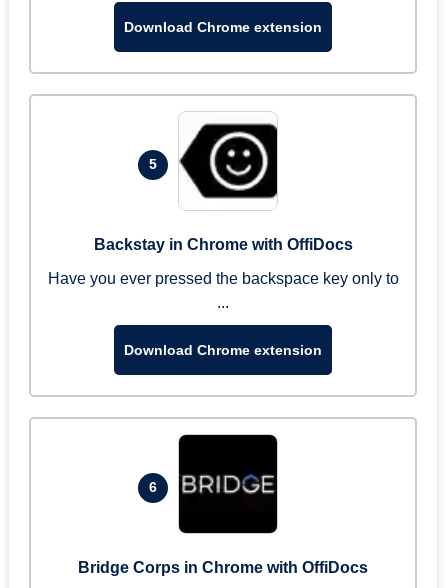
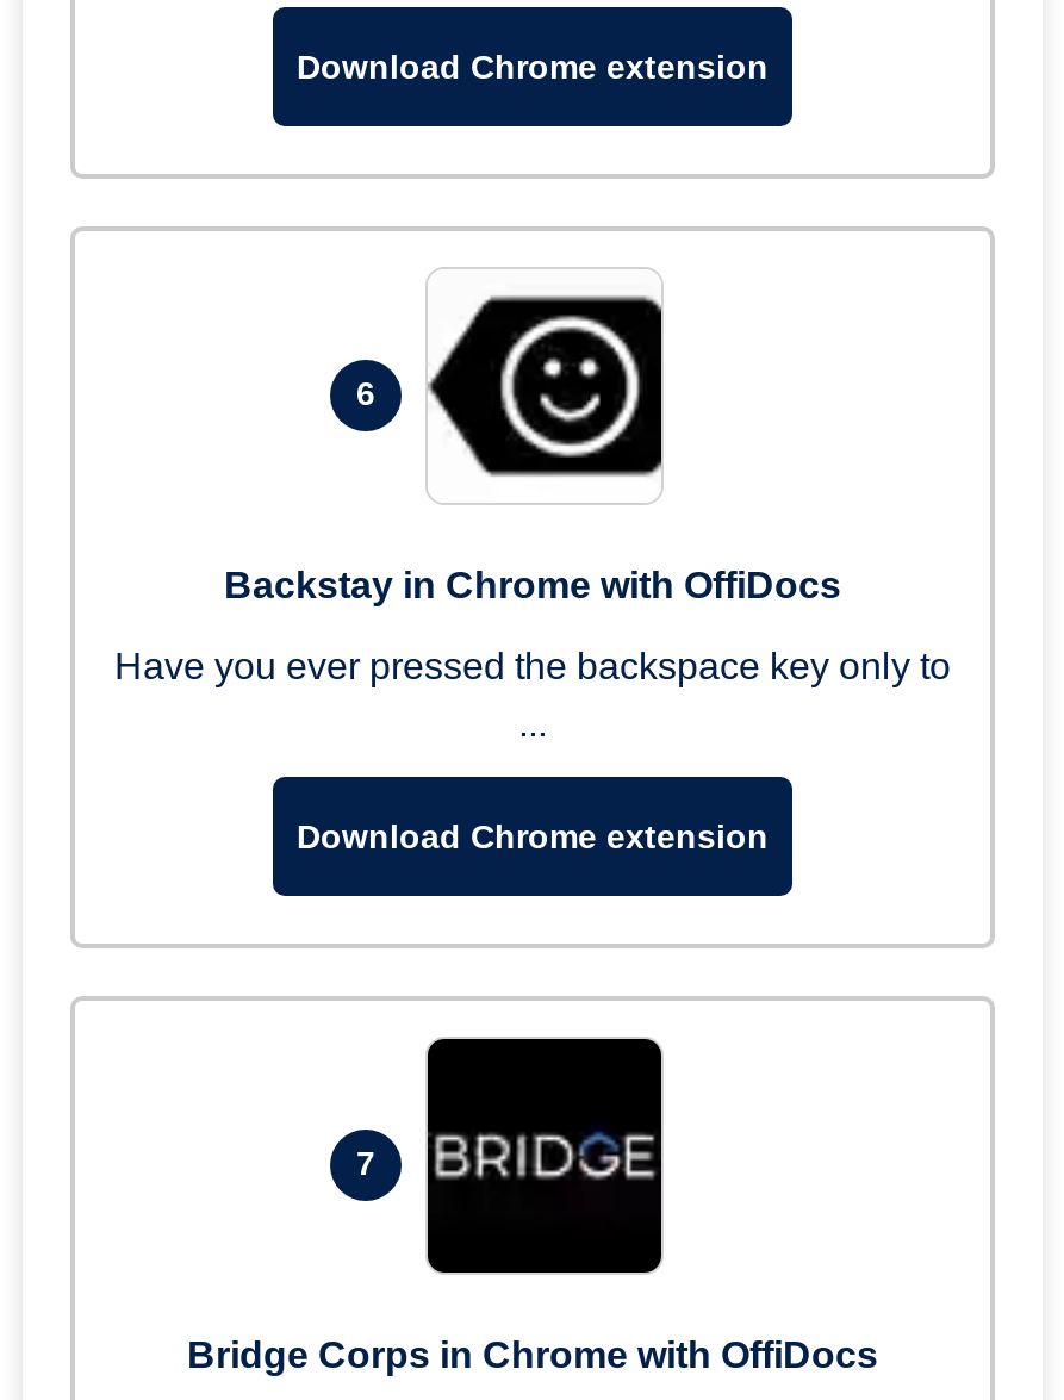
- 5
+ 6

- 6
+ 7
